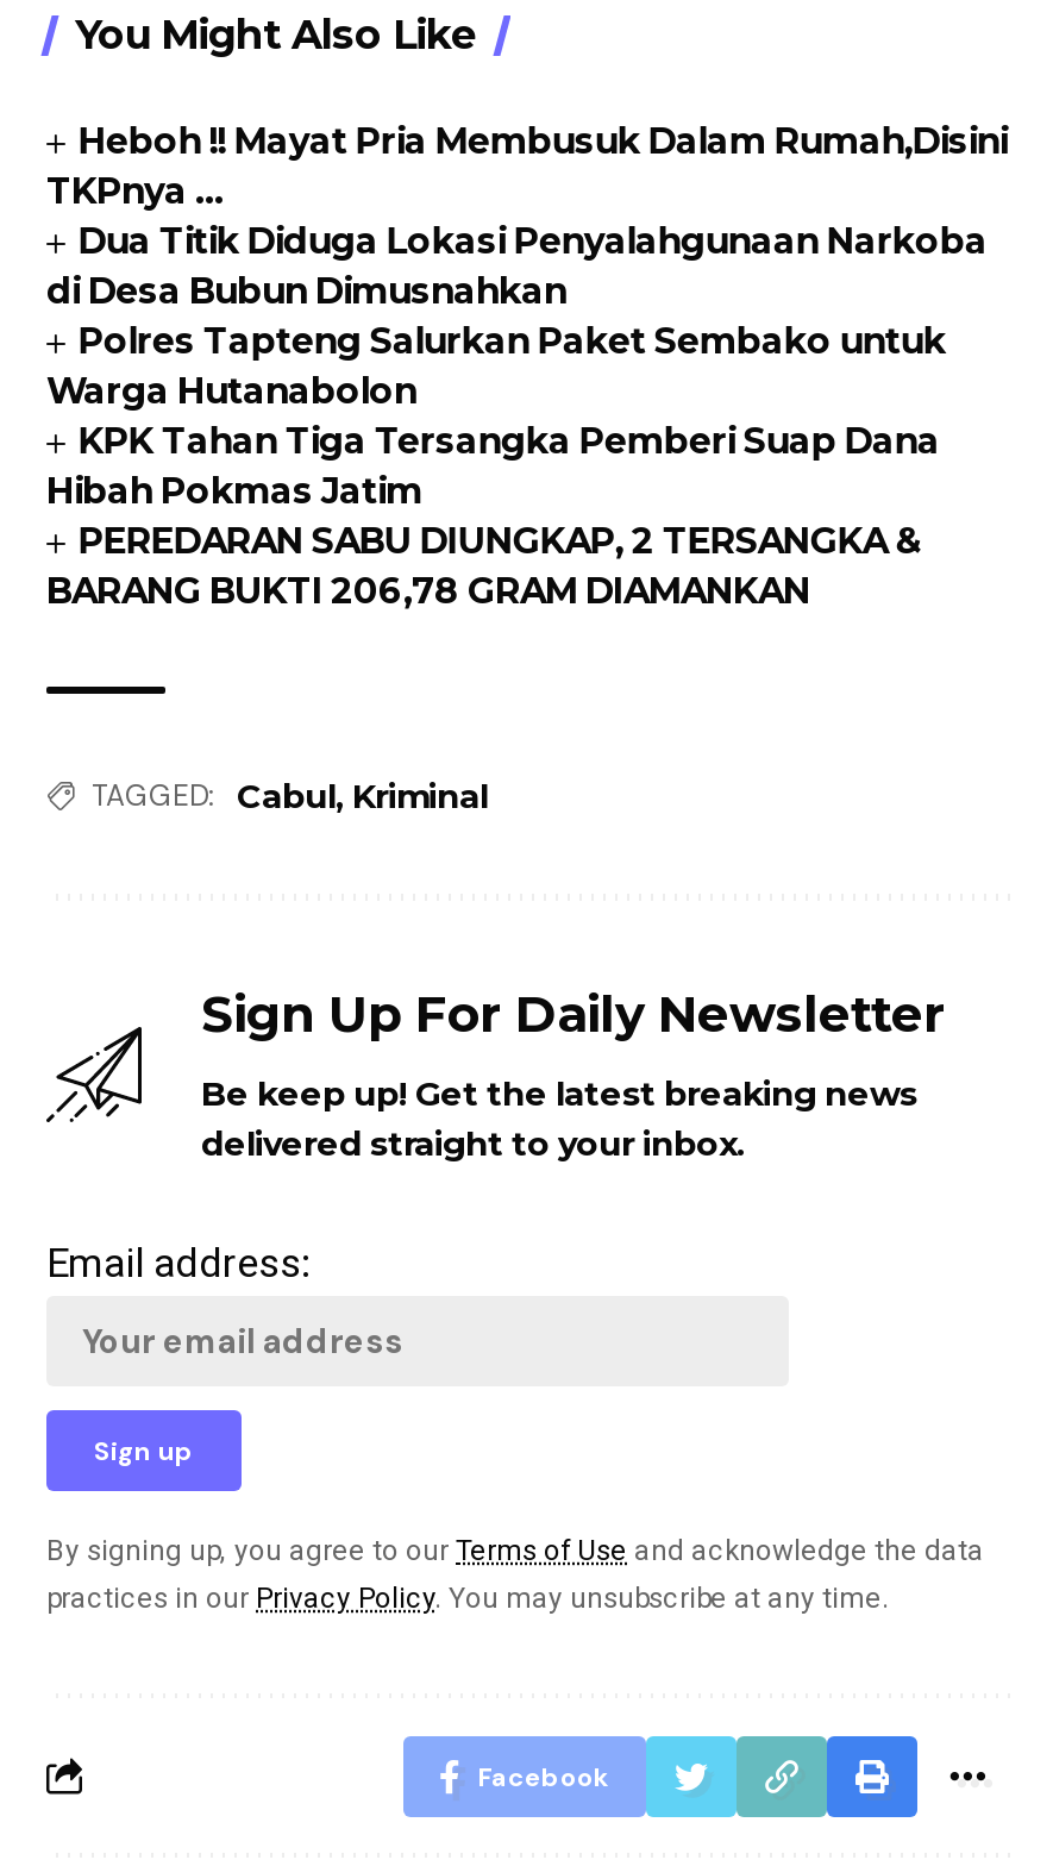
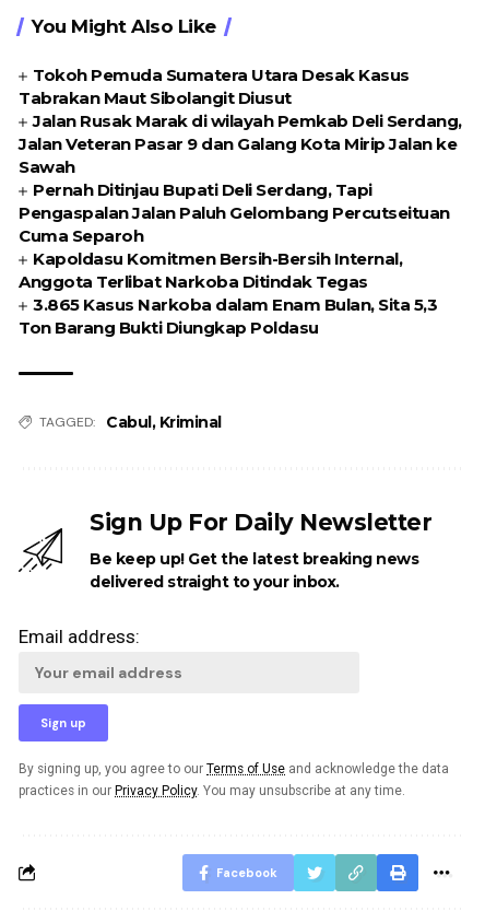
- Heboh !! Mayat Pria Membusuk Dalam Rumah,Disini
- TKPnya …
- Dua Titik Diduga Lokasi Penyalahgunaan Narkoba
- di Desa Bubun Dimusnahkan
- Polres Tapteng Salurkan Paket Sembako untuk
- Warga Hutanabolon
- KPK Tahan Tiga Tersangka Pemberi Suap Dana
- Hibah Pokmas Jatim
- PEREDARAN SABU DIUNGKAP, 2 TERSANGKA &
- BARANG BUKTI 206,78 GRAM DIAMANKAN
+ Tokoh Pemuda Sumatera Utara Desak Kasus
+ Tabrakan Maut Sibolangit Diusut
+ Jalan Rusak Marak di wilayah Pemkab Deli Serdang,
+ Jalan Veteran Pasar 9 dan Galang Kota Mirip Jalan ke
+ Sawah
+ Pernah Ditinjau Bupati Deli Serdang, Tapi
+ Pengaspalan Jalan Paluh Gelombang Percutseituan
+ Cuma Separoh
+ Kapoldasu Komitmen Bersih-Bersih Internal,
+ Anggota Terlibat Narkoba Ditindak Tegas
+ 3.865 Kasus Narkoba dalam Enam Bulan, Sita 5,3
+ Ton Barang Bukti Diungkap Poldasu
